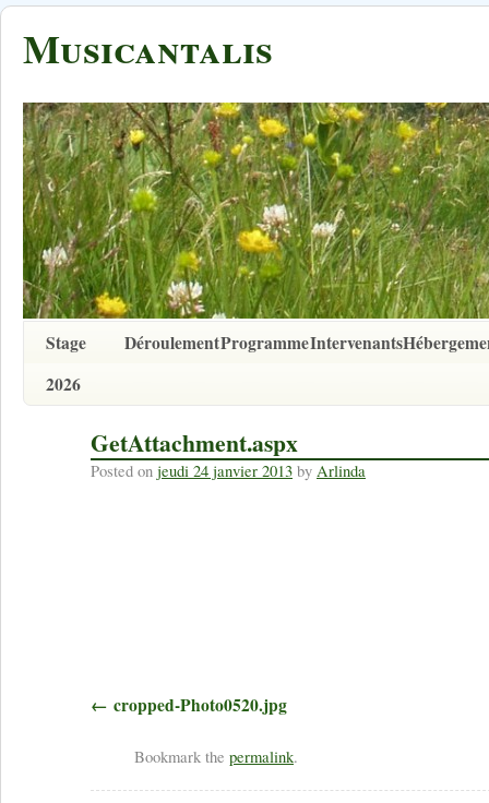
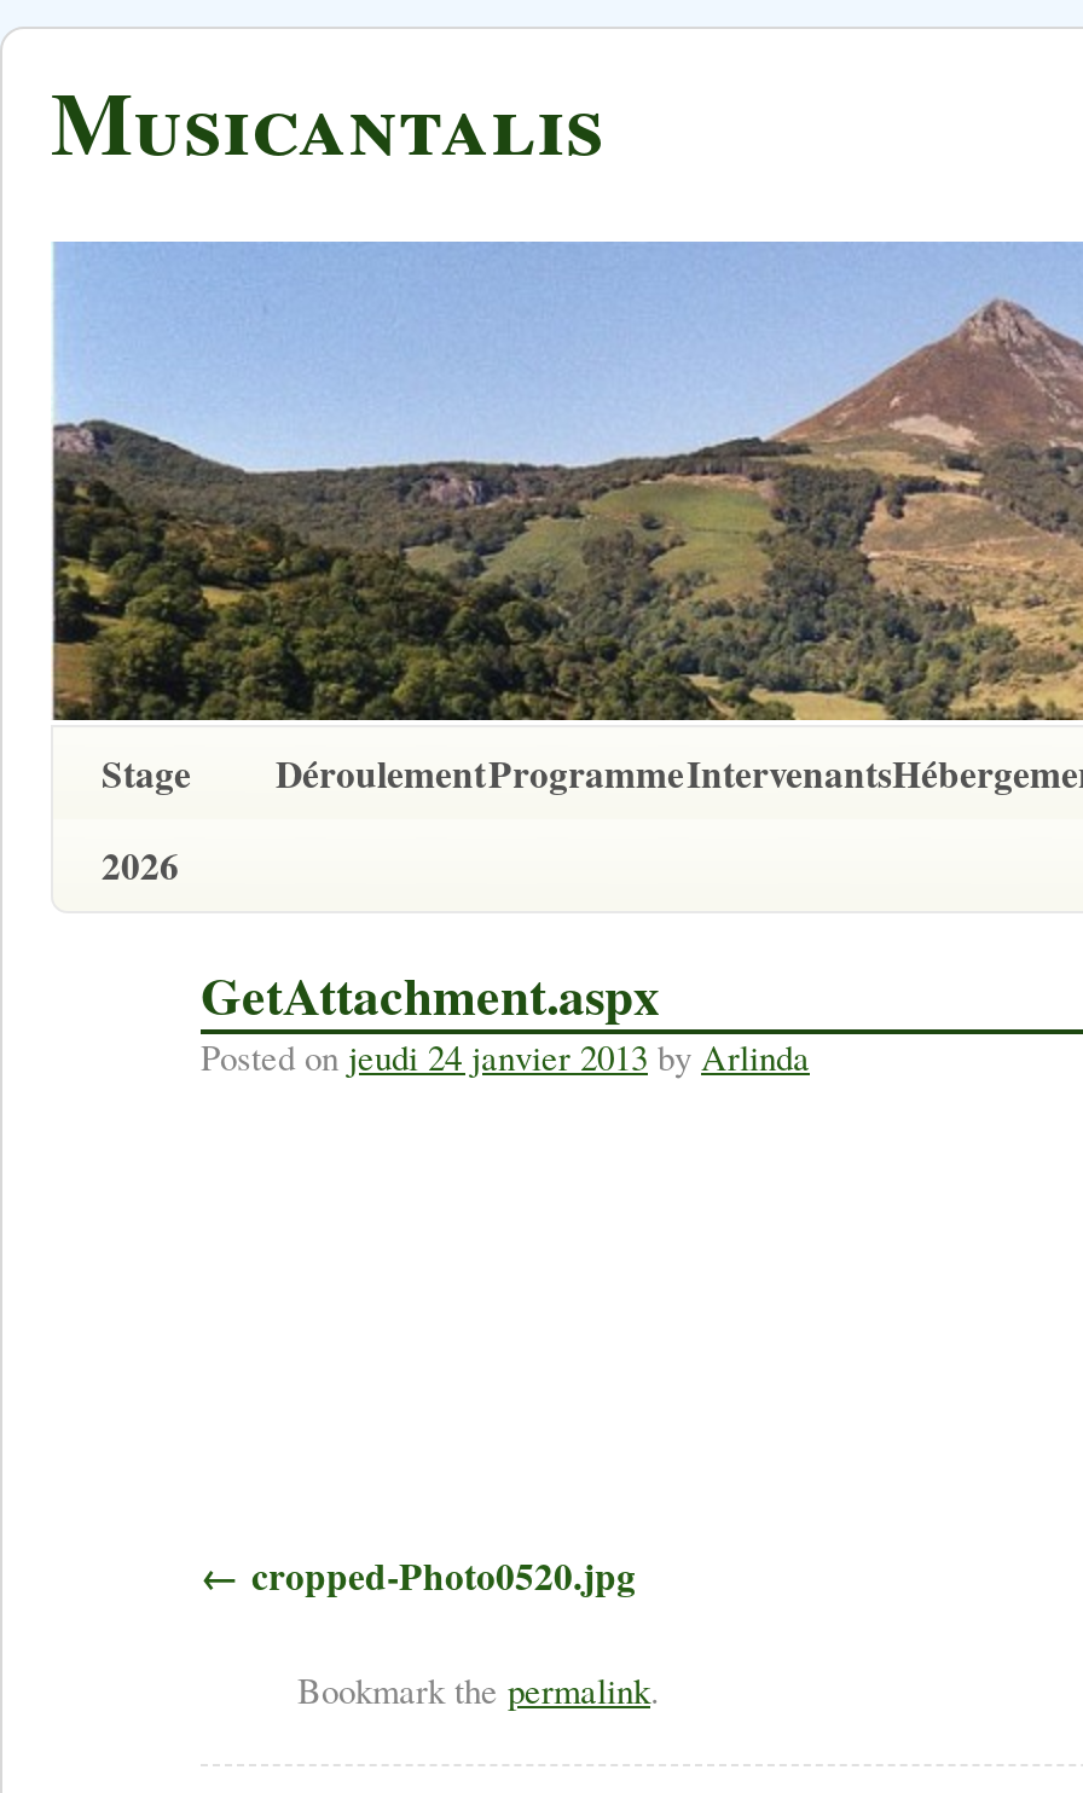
- [image]
+ [image]
